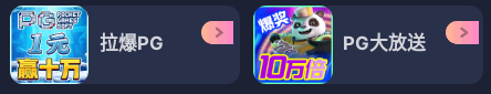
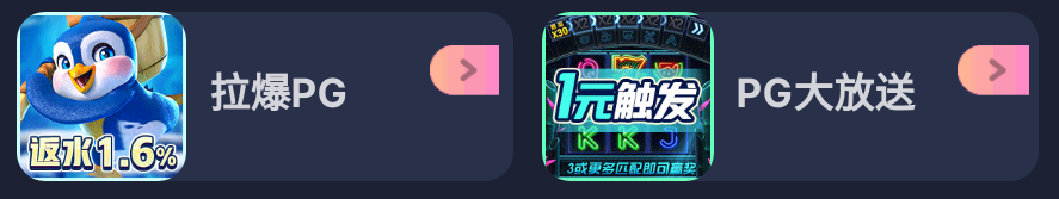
- [image]
+ [image]

- [image]
+ [image]
